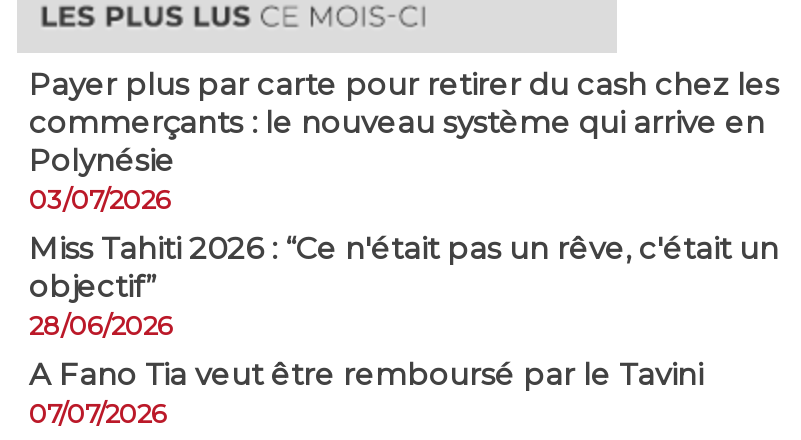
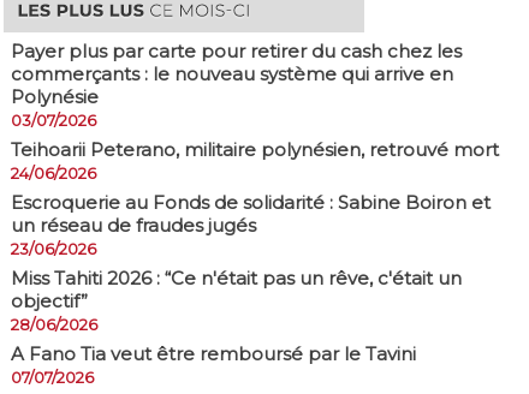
+ Teihoarii Peterano, militaire polynésien, retrouvé mort
+ 24/06/2026
+ Escroquerie au Fonds de solidarité : Sabine Boiron et
+ un réseau de fraudes jugés
+ 23/06/2026
